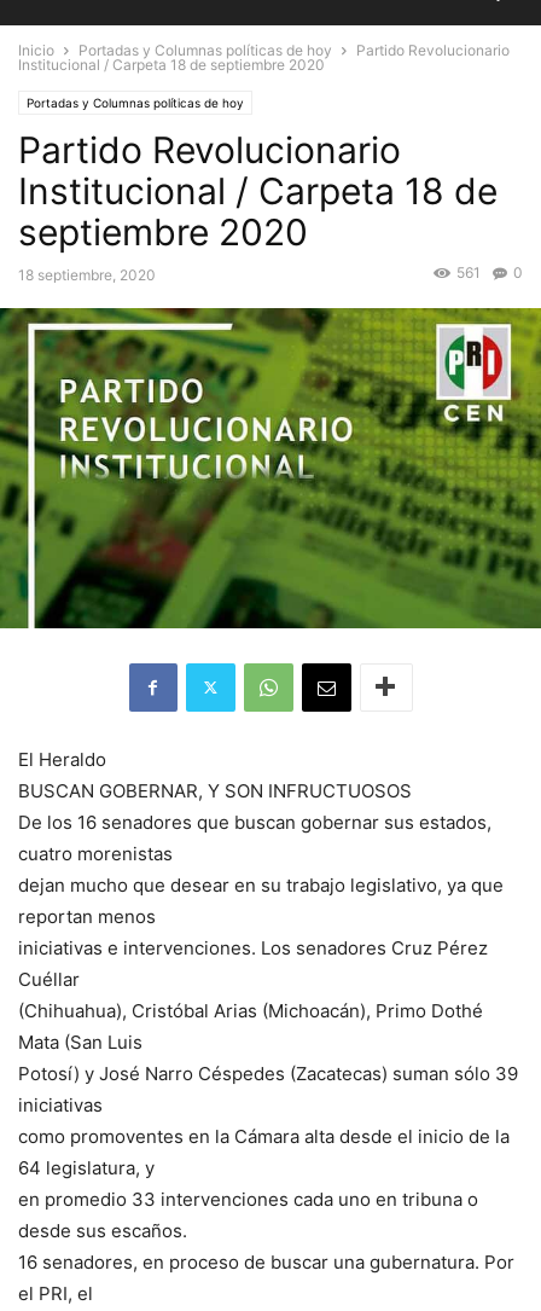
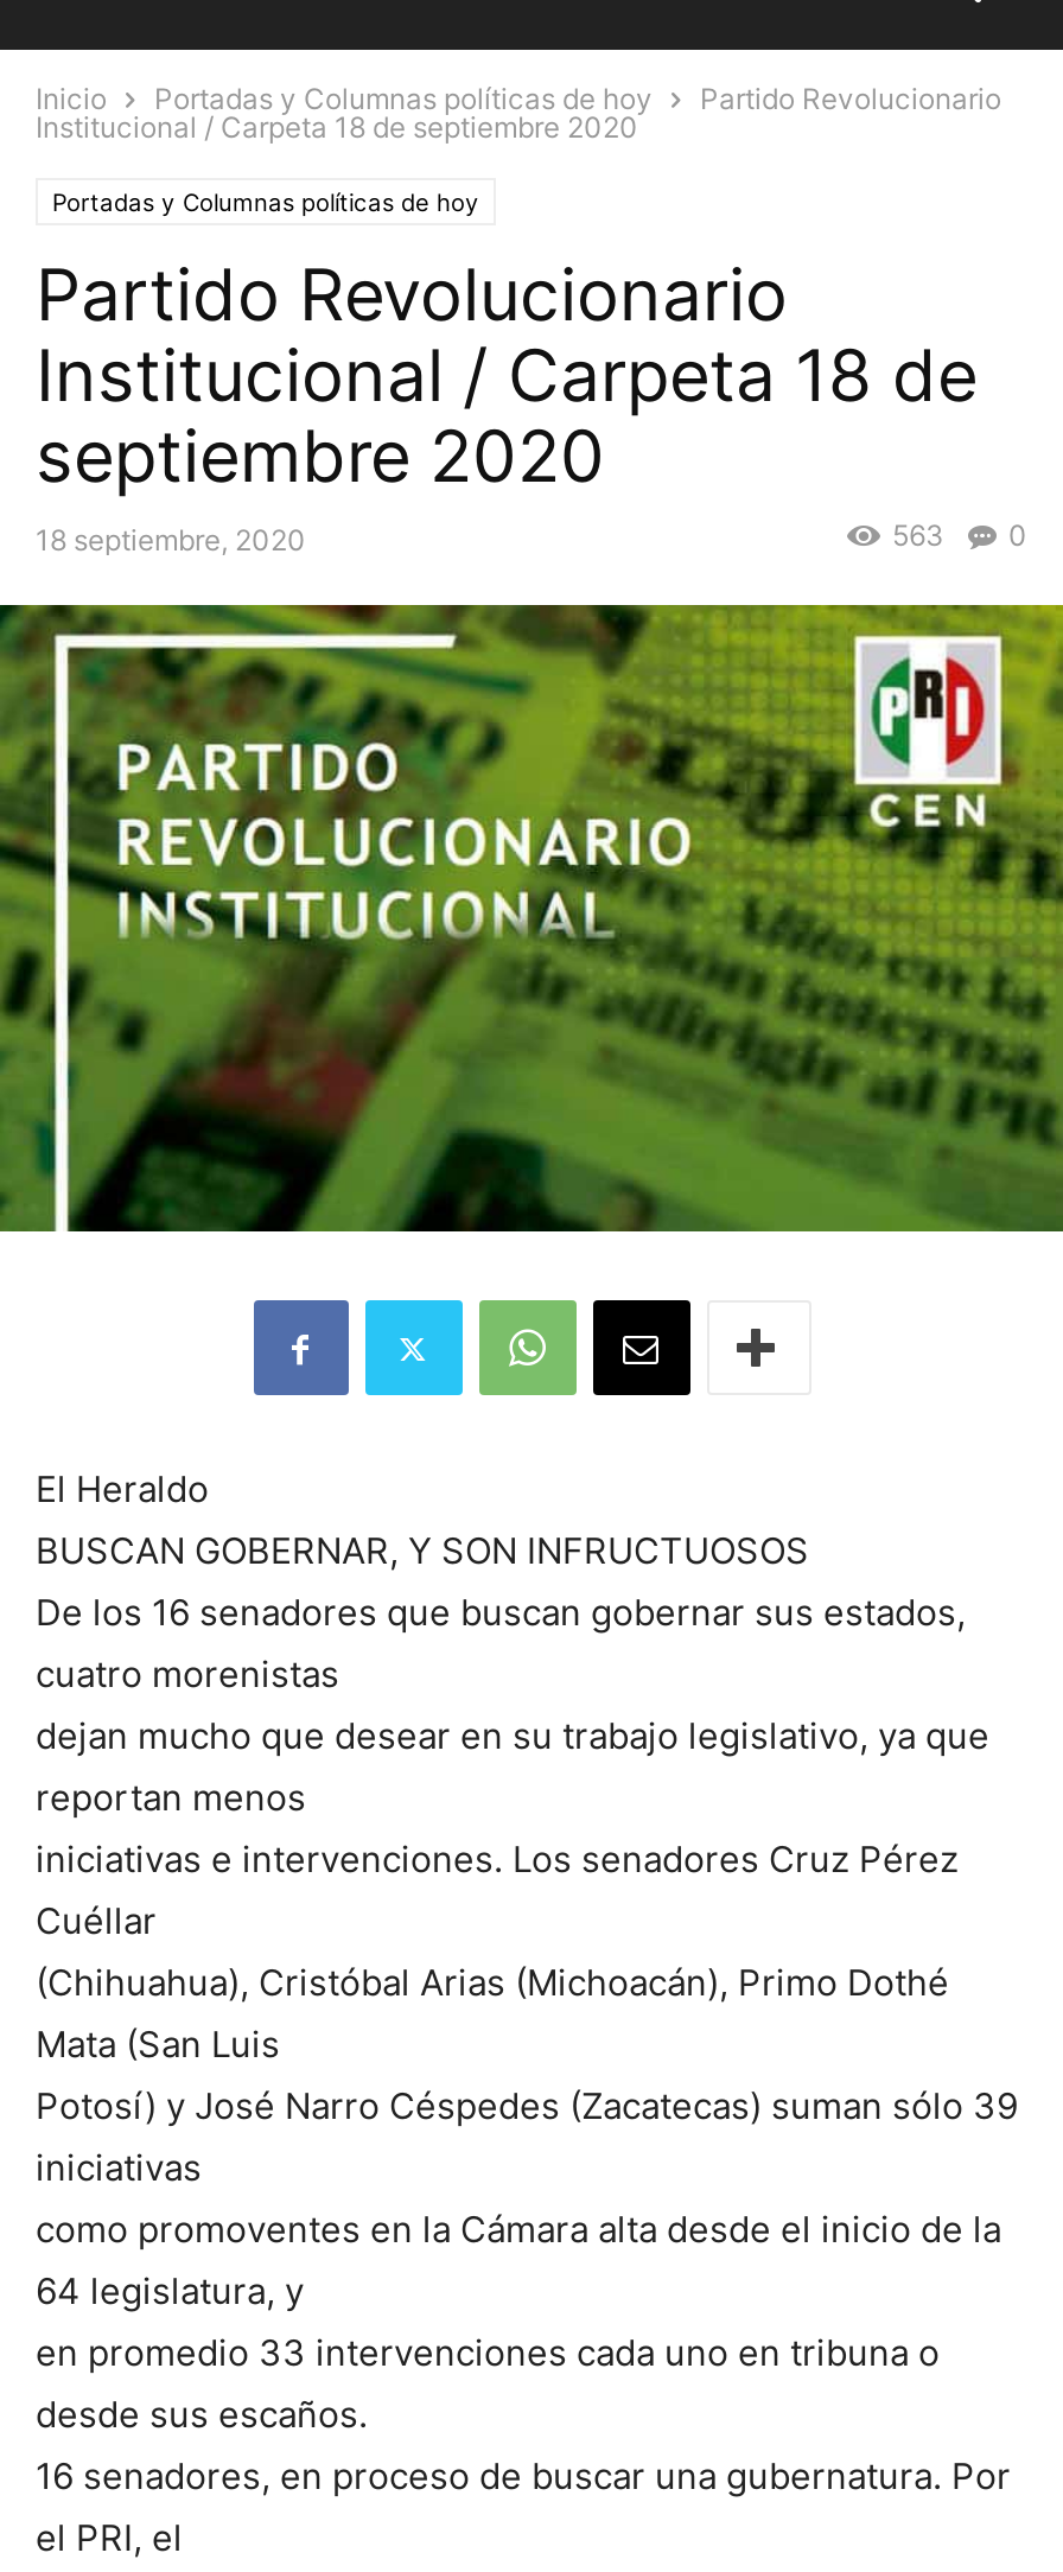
- 561 0
+ 563 0
